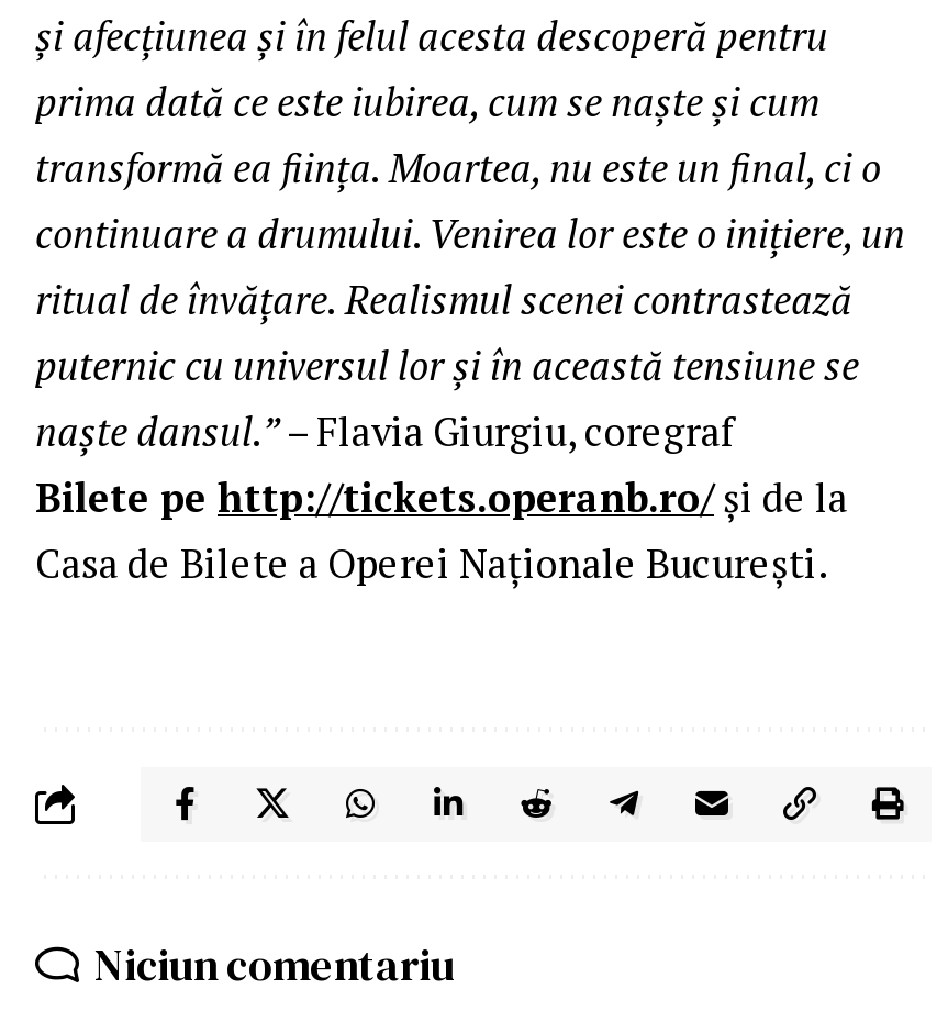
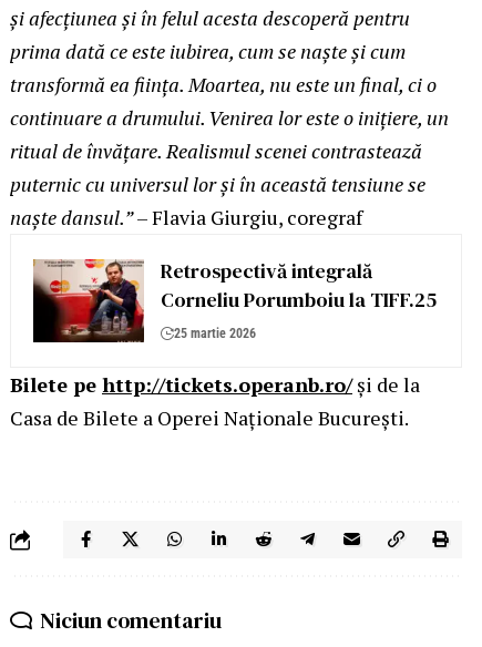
+ [image]
+ Retrospectivă integrală
+ Corneliu Porumboiu la TIFF.25
+ 25 martie 2026
